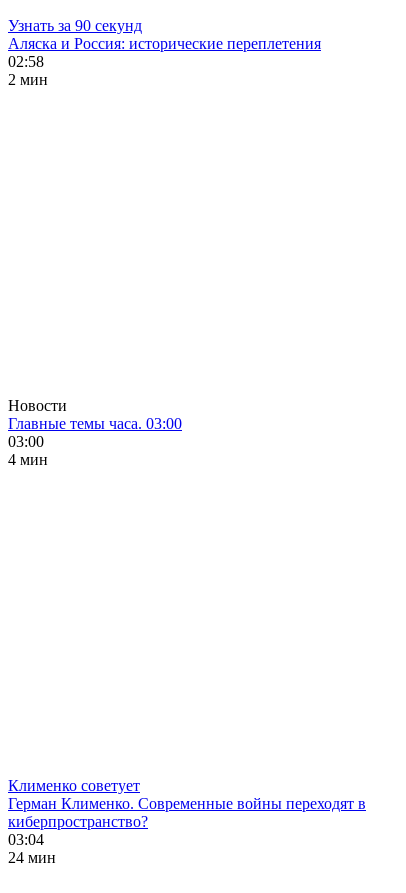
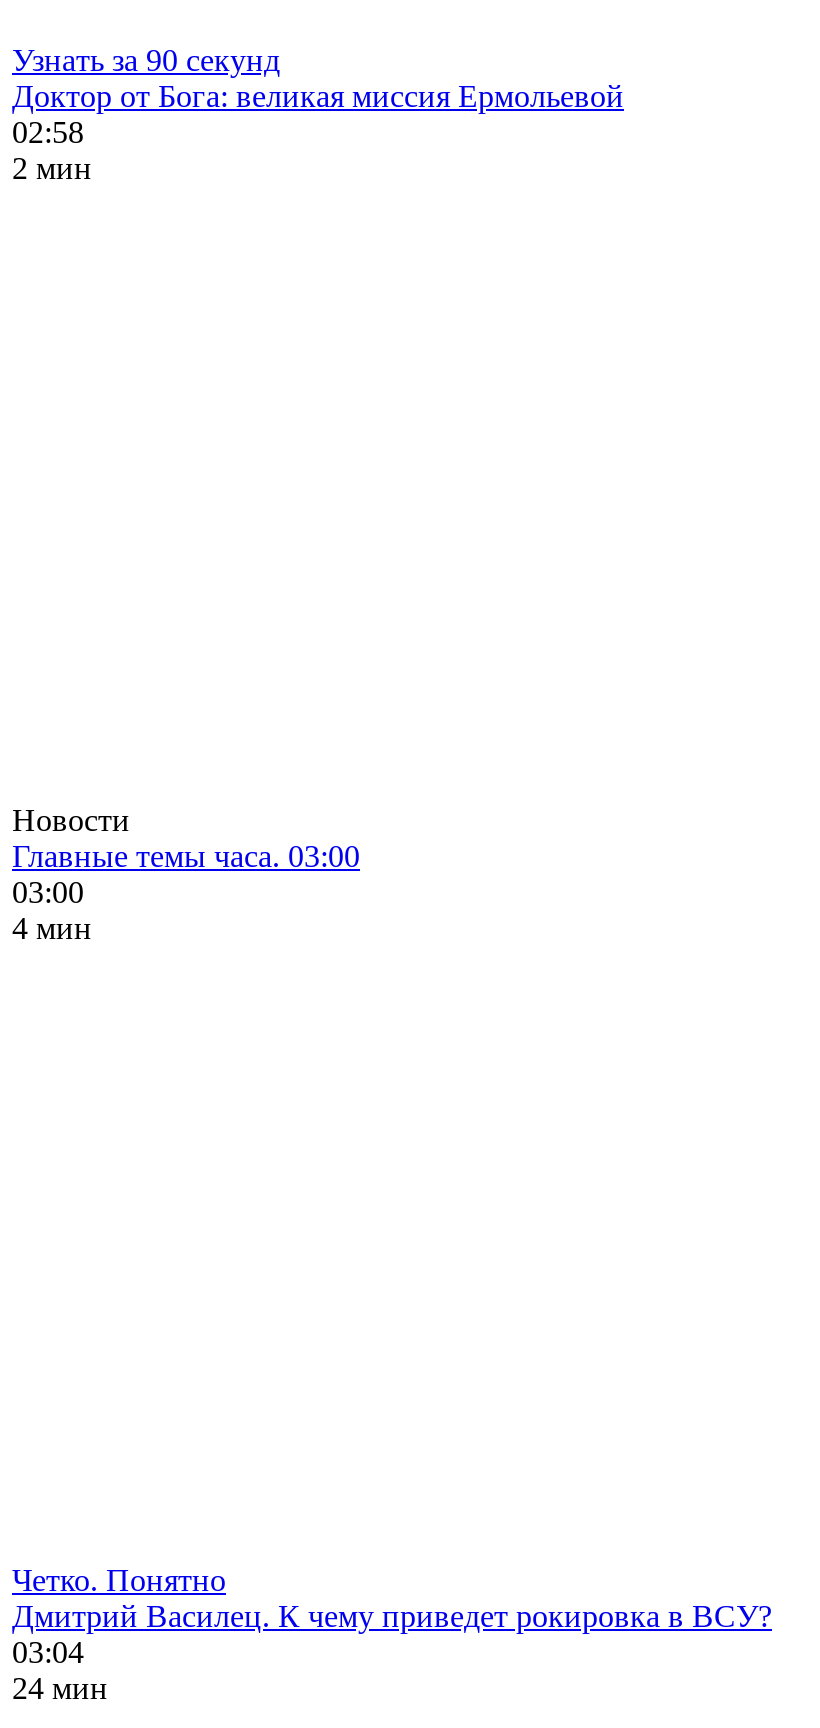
- Аляска и Россия: исторические переплетения
+ Доктор от Бога: великая миссия Ермольевой

- Клименко советует
- Герман Клименко. Современные войны переходят в
- киберпространство?
+ Четко. Понятно
+ Дмитрий Василец. К чему приведет рокировка в ВСУ?
